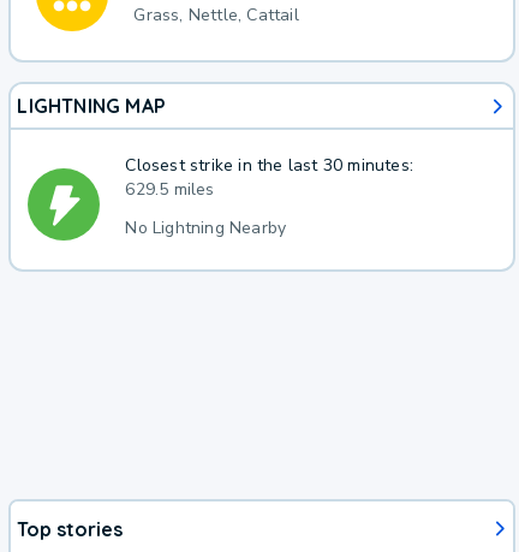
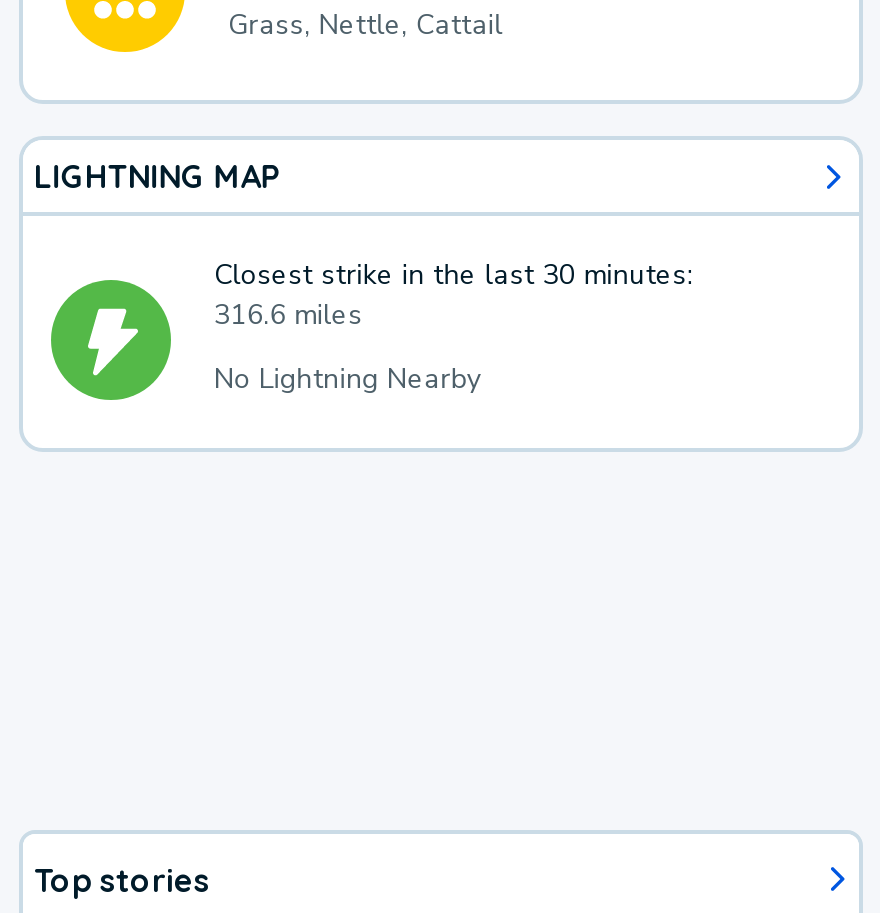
- 629.5 miles
+ 316.6 miles
